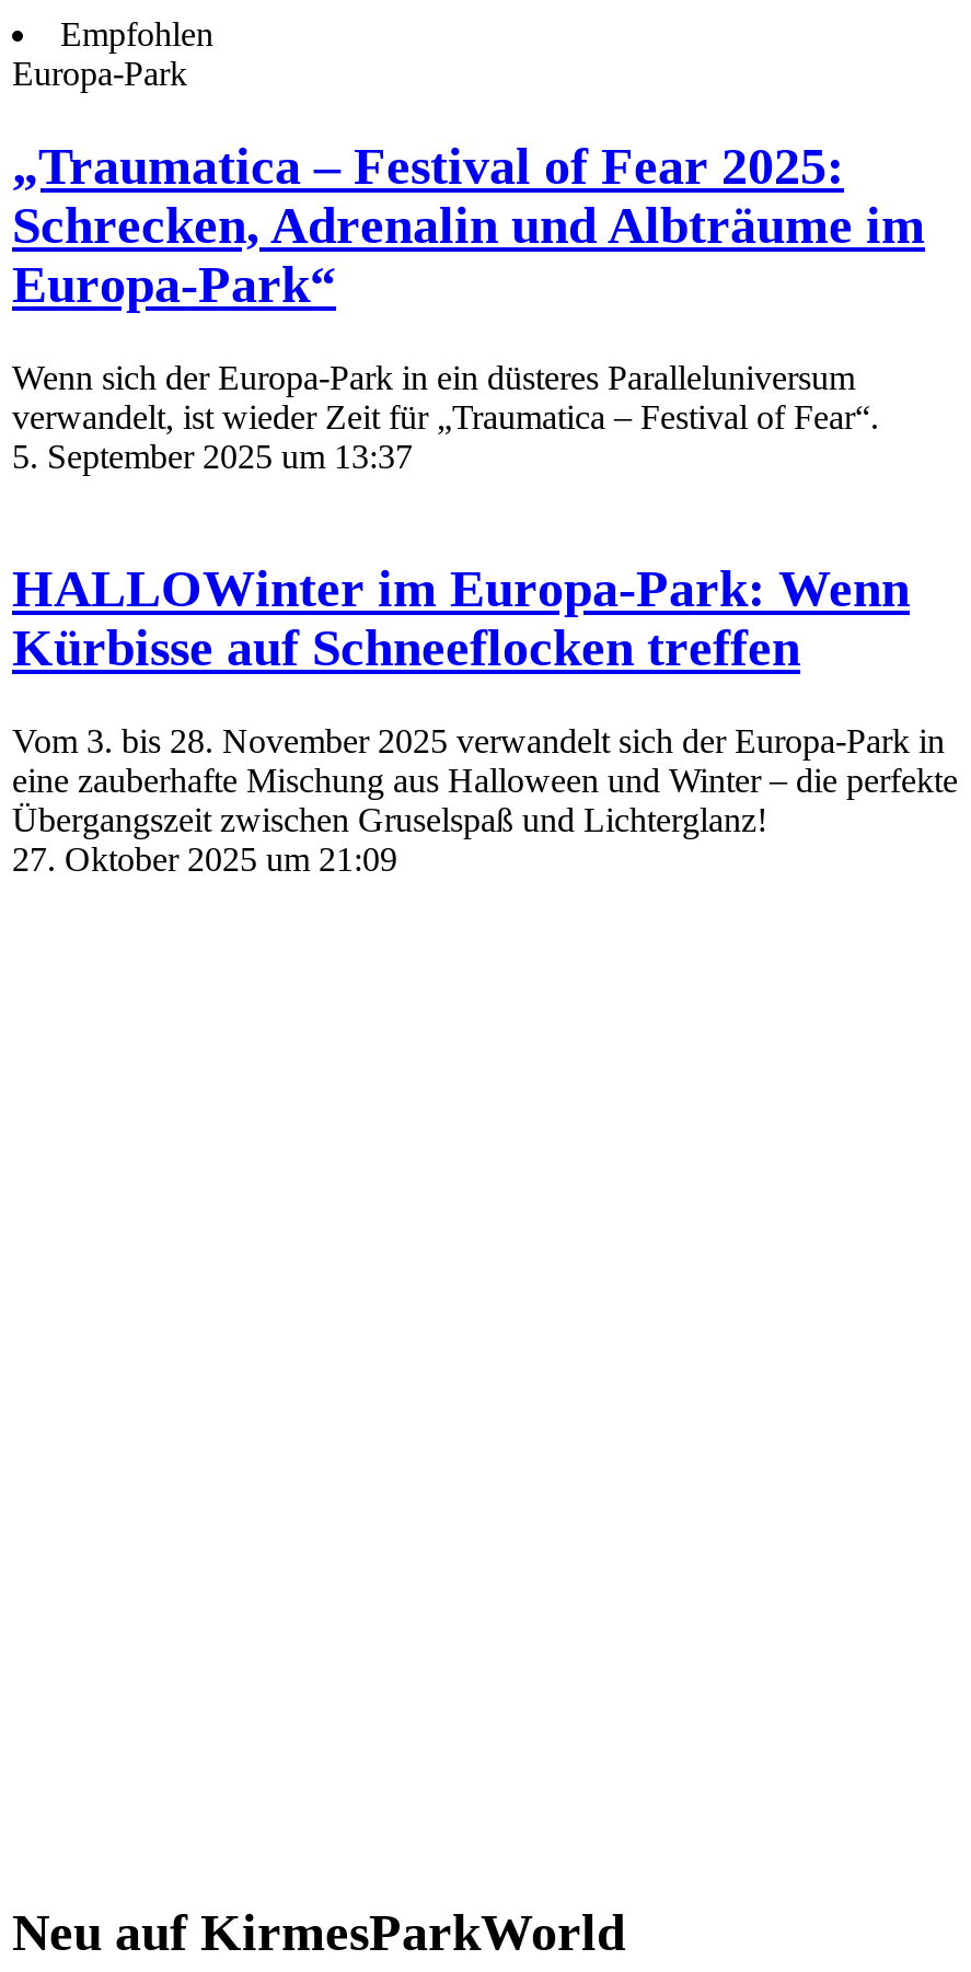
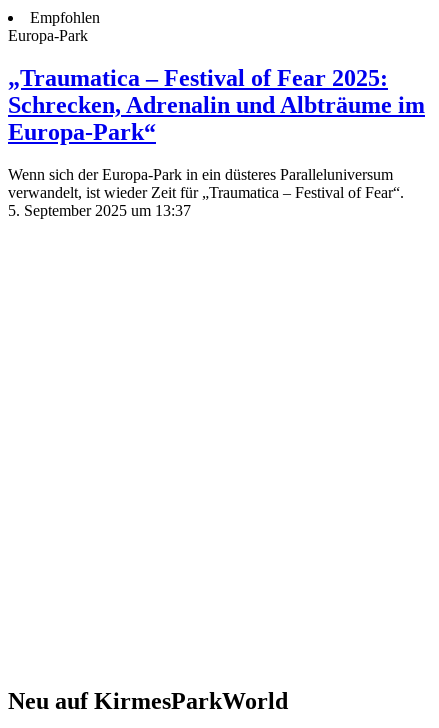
- HALLOWinter im Europa-Park: Wenn
- Kürbisse auf Schneeflocken treffen
- Vom 3. bis 28. November 2025 verwandelt sich der Europa-Park in
- eine zauberhafte Mischung aus Halloween und Winter – die perfekte
- Übergangszeit zwischen Gruselspaß und Lichterglanz!
- 27. Oktober 2025 um 21:09
